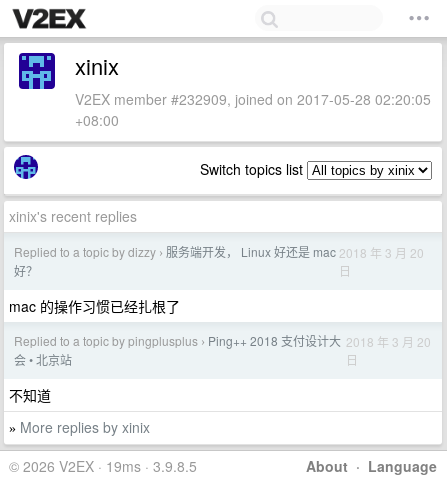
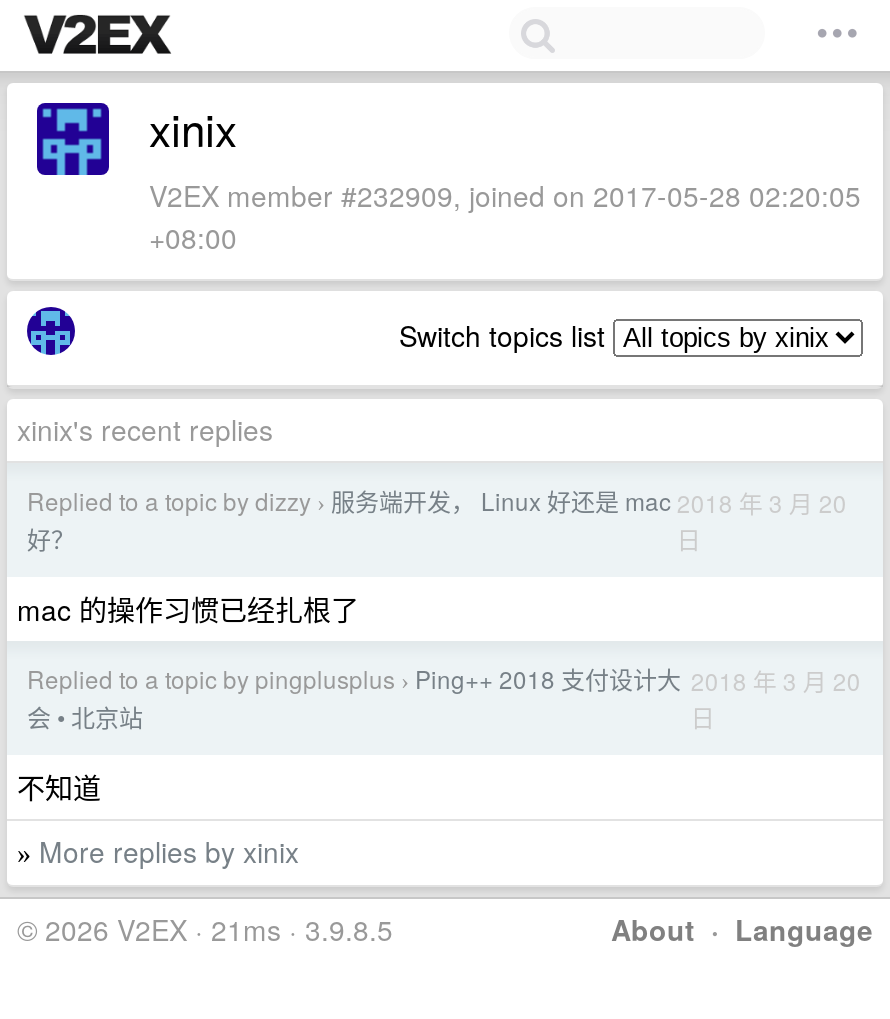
- © 2026 V2EX · 19ms · 3.9.8.5
+ © 2026 V2EX · 21ms · 3.9.8.5
